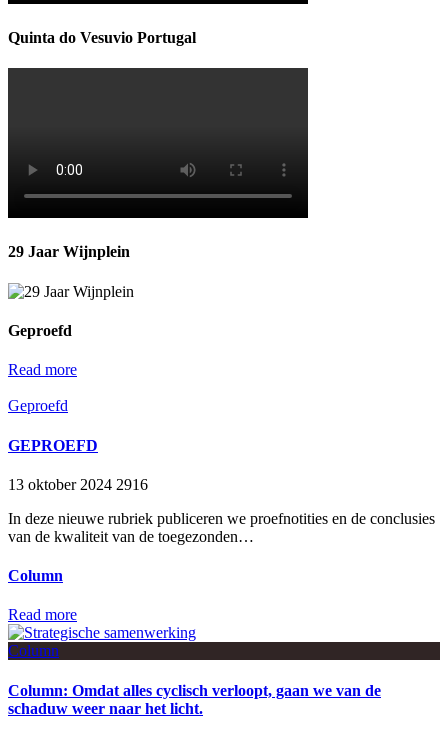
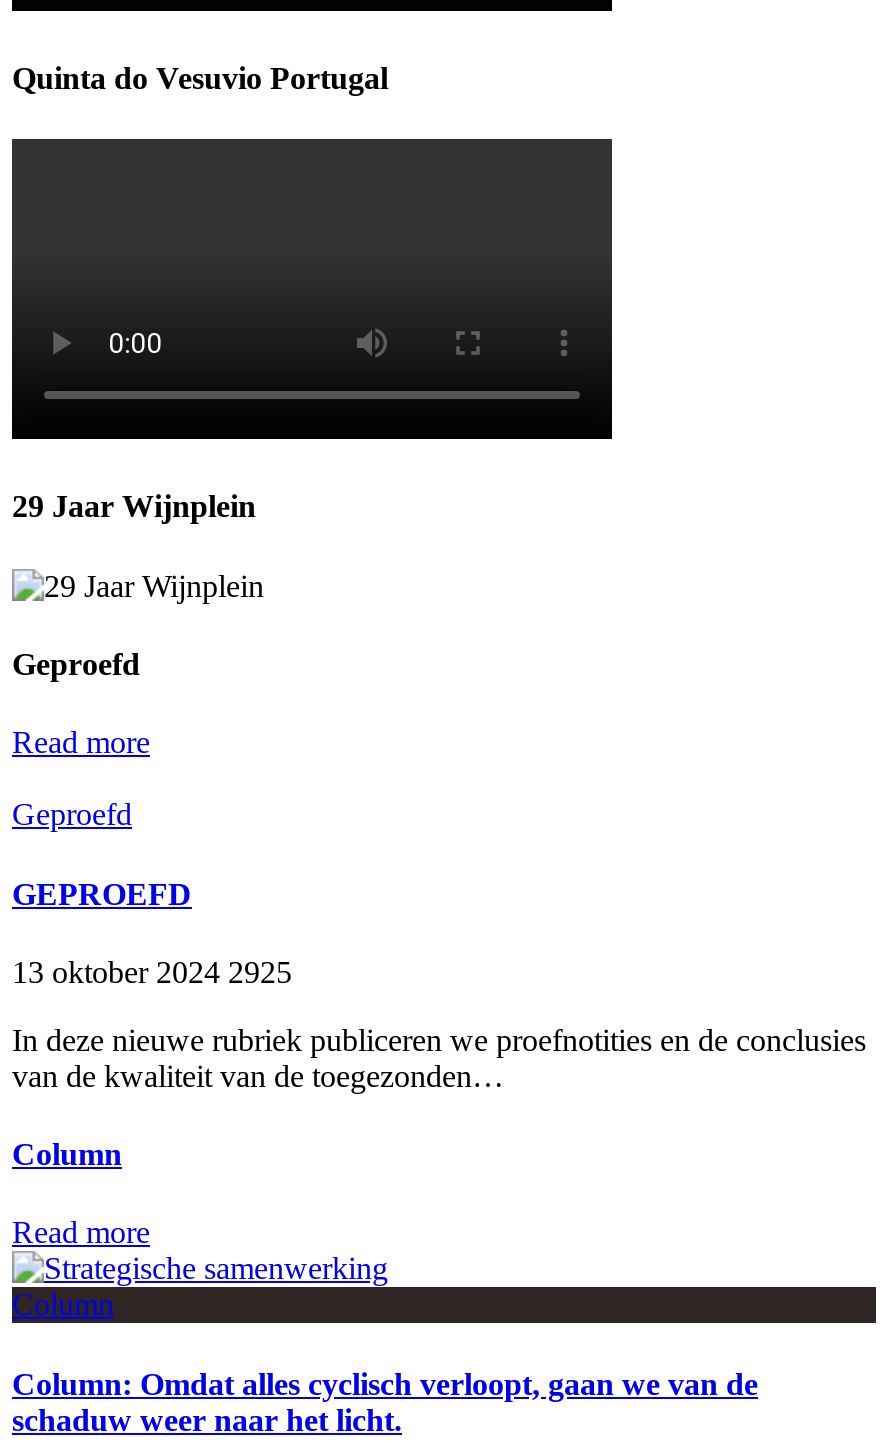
- 13 oktober 2024 2916
+ 13 oktober 2024 2925
